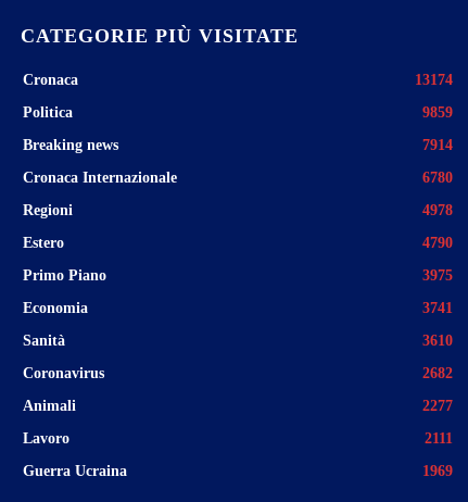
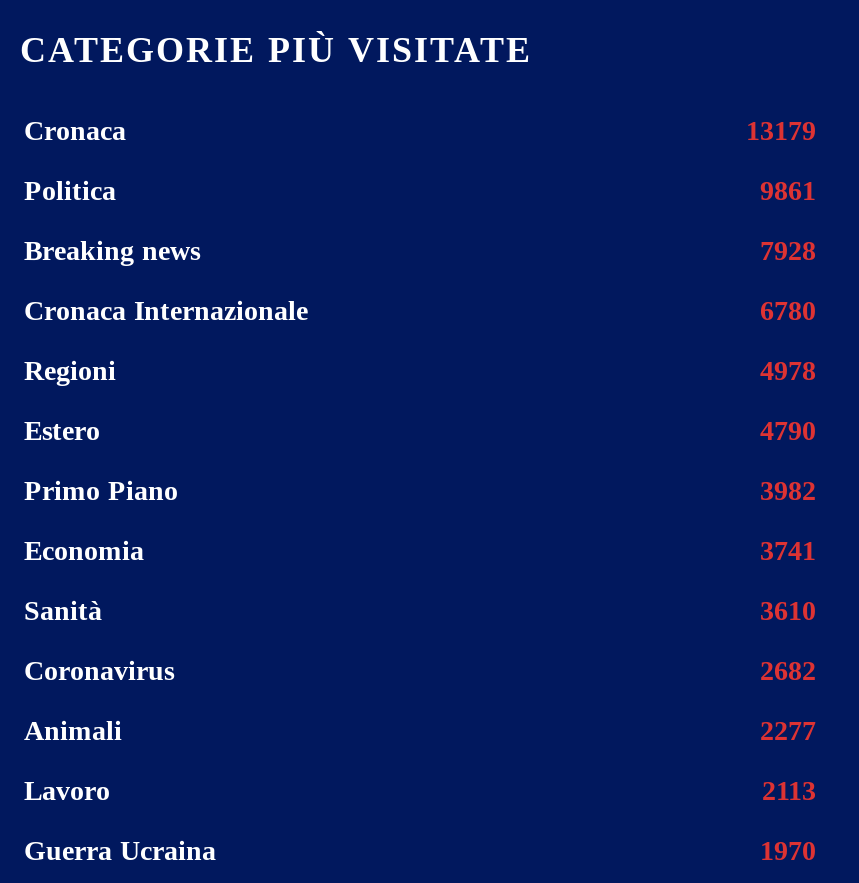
- 13174
+ 13179

- 9859
+ 9861

- 7914
+ 7928

- 3975
+ 3982

- 2111
+ 2113

- 1969
+ 1970
